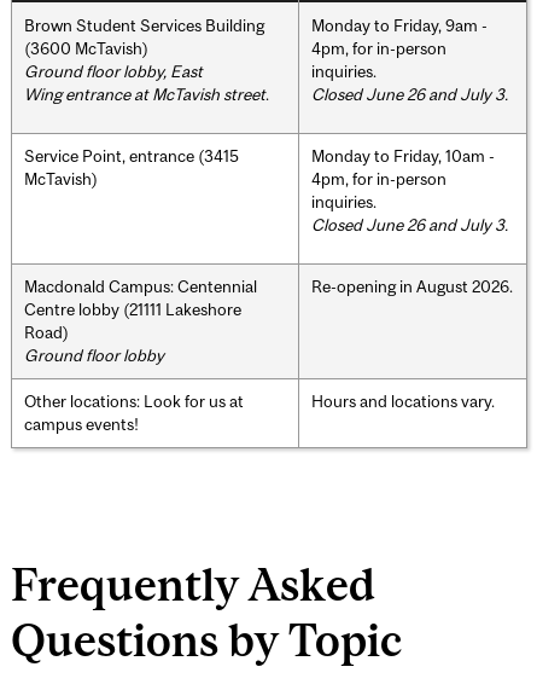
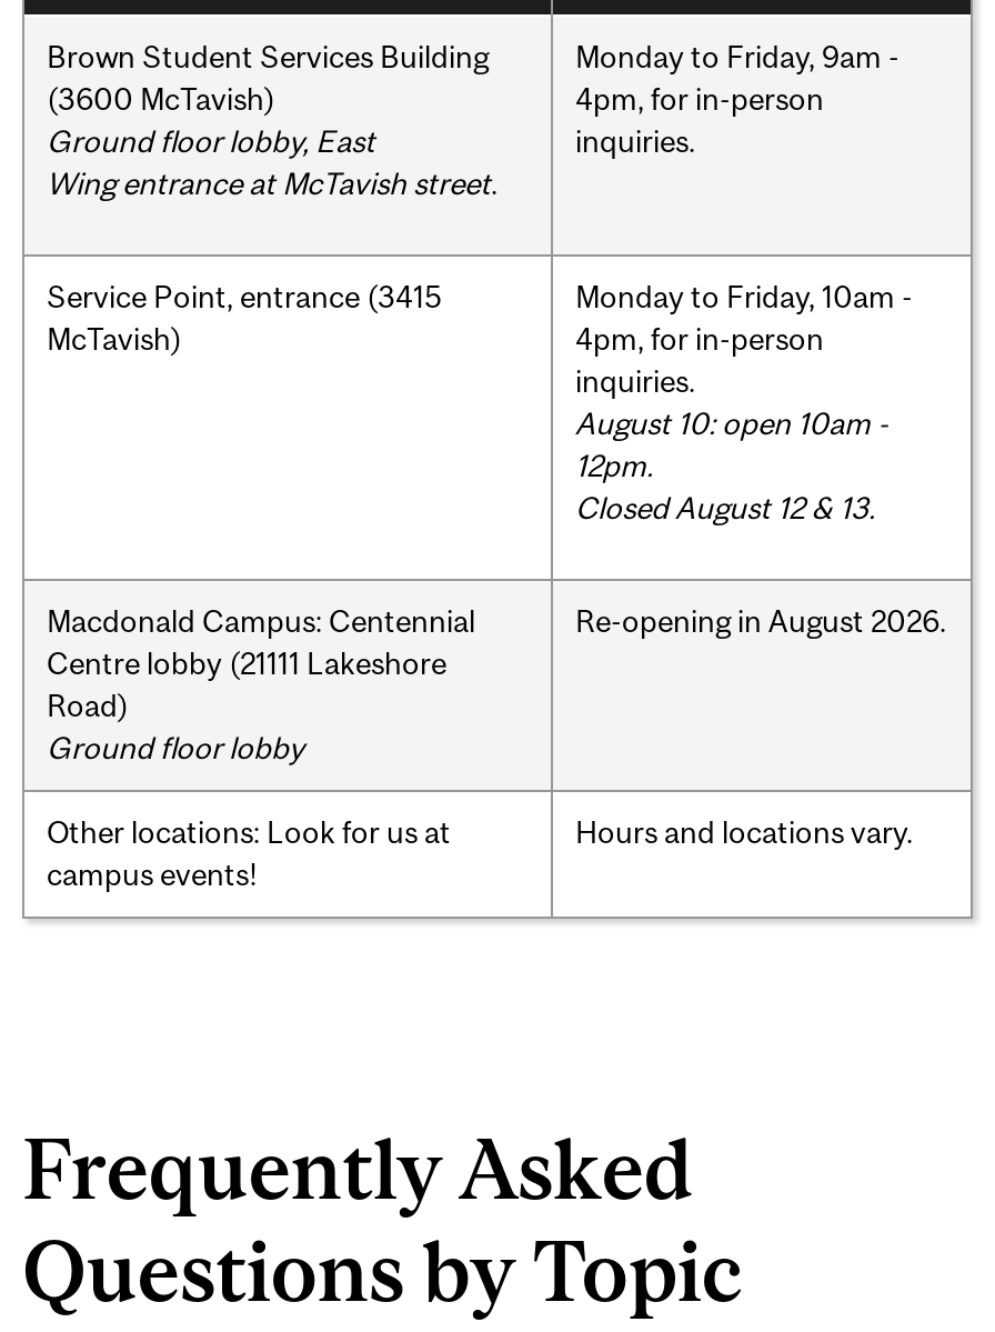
- Closed June 26 and July 3.

- Closed June 26 and July 3.
+ August 10: open 10am -
+ 12pm.
+ Closed August 12 & 13.
